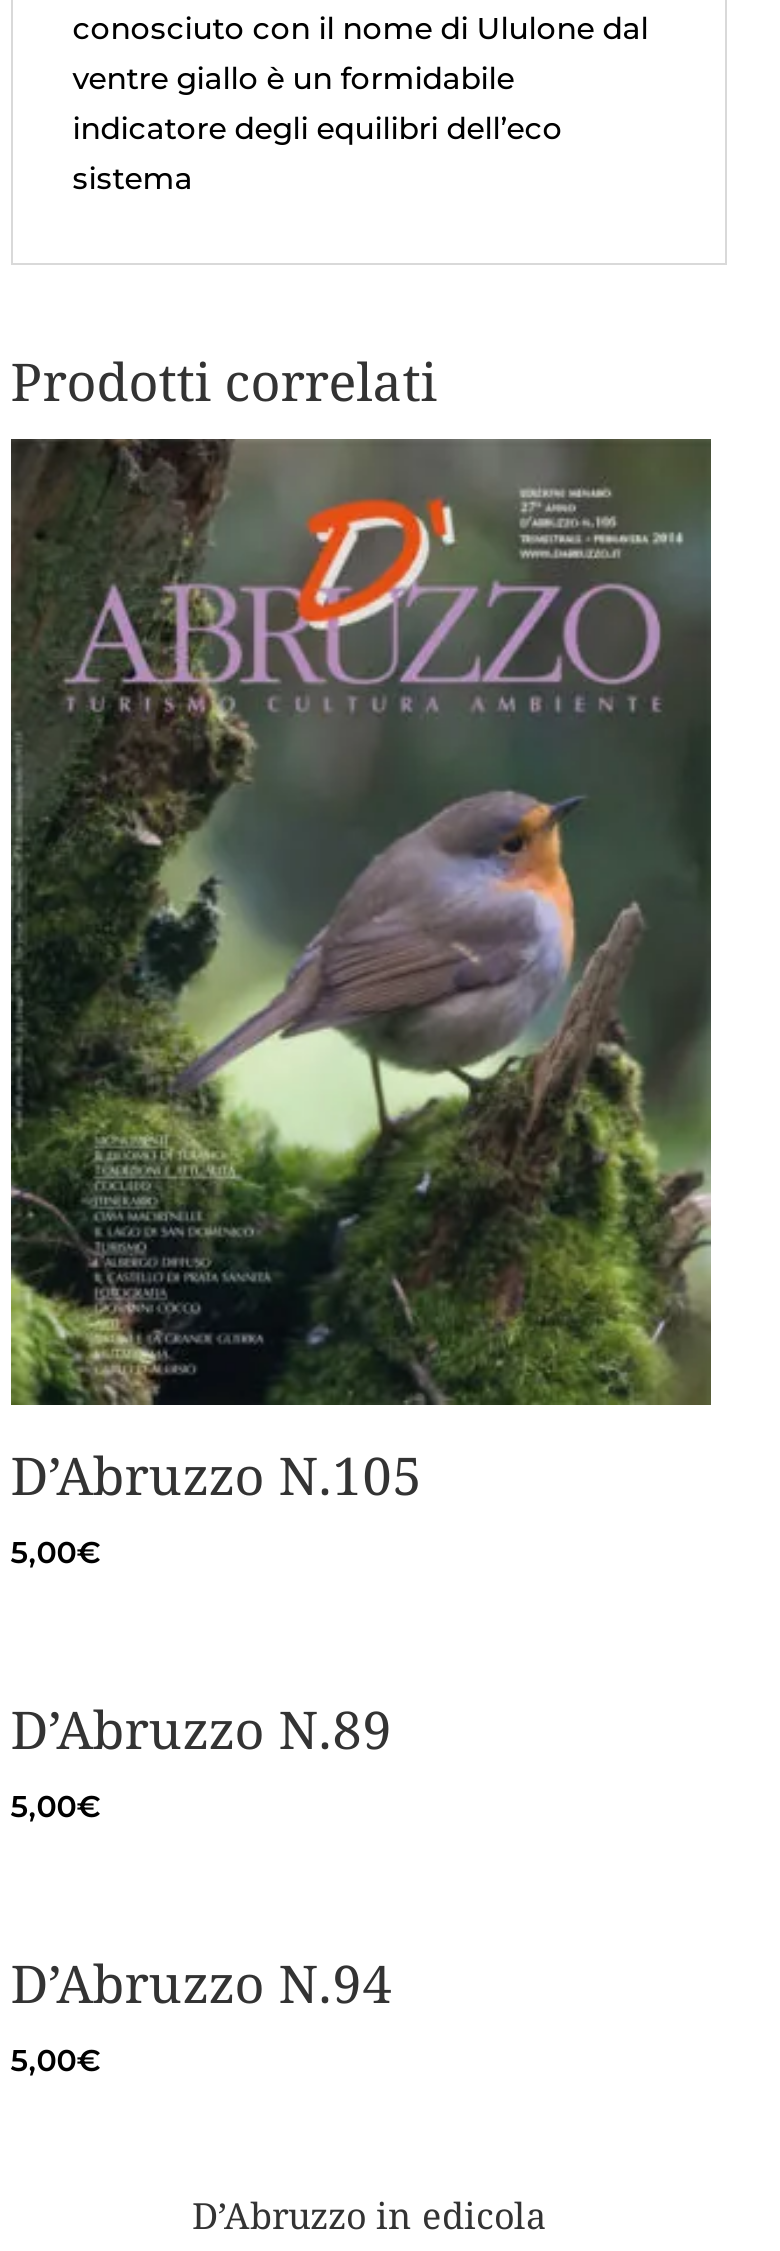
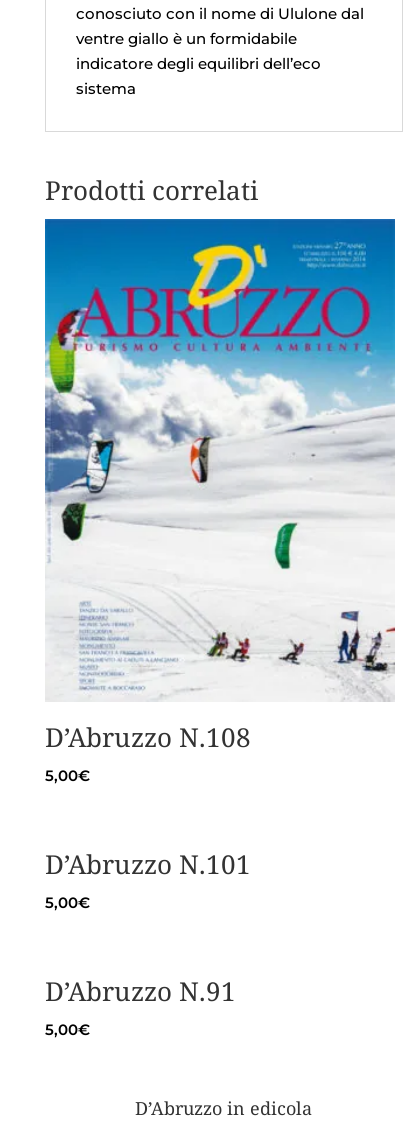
- [image]
- D’Abruzzo N.105
+ [image]
+ D’Abruzzo N.108

- D’Abruzzo N.89
+ D’Abruzzo N.101

- D’Abruzzo N.94
+ D’Abruzzo N.91
